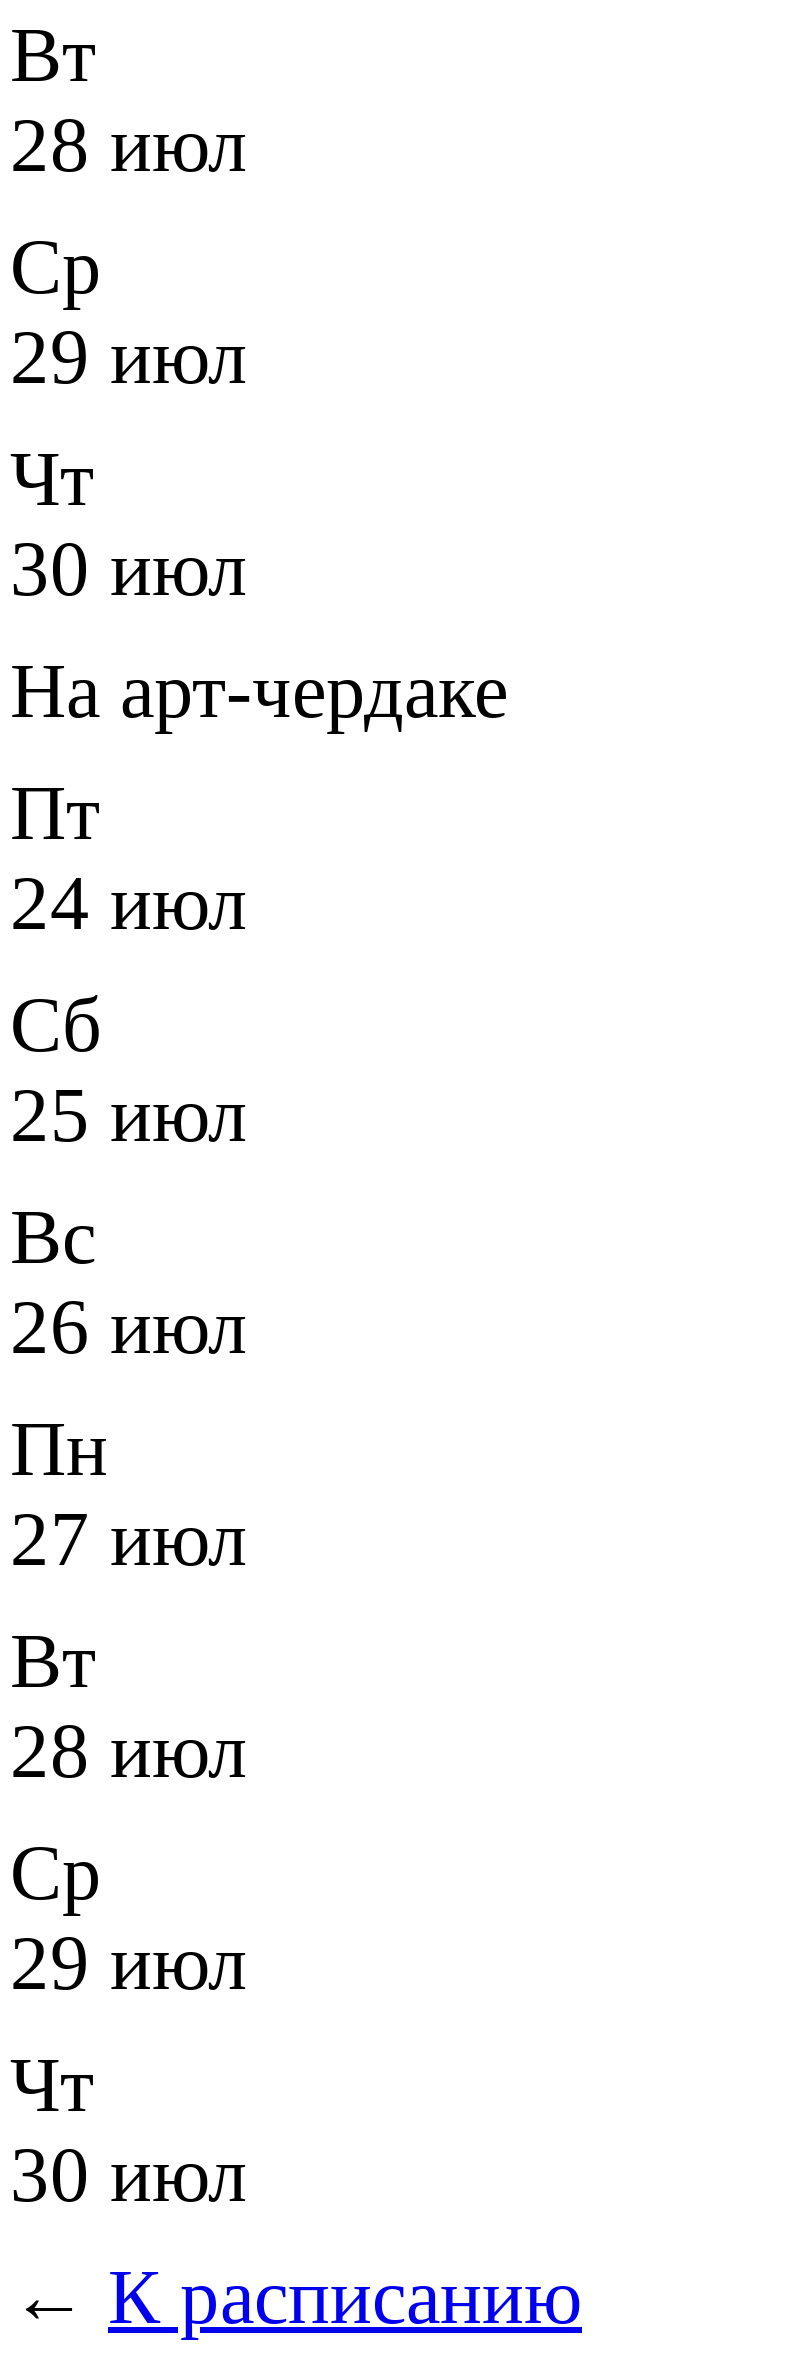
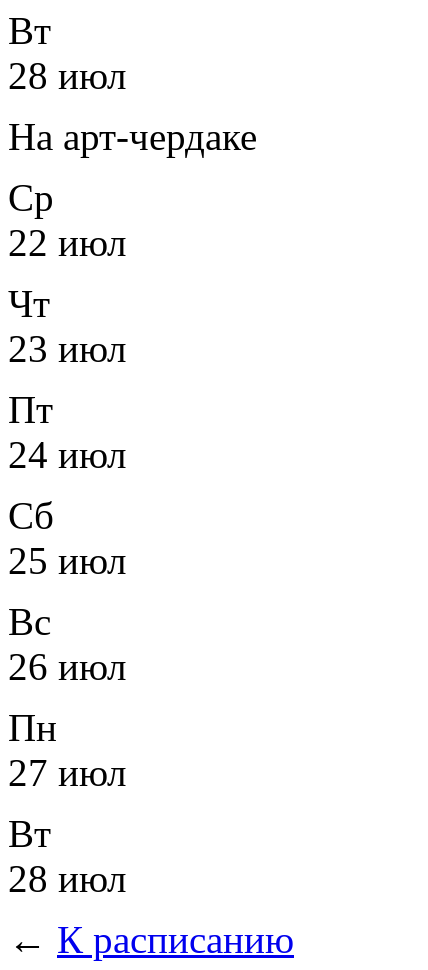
- Ср
- 29 июл
- Чт
- 30 июл

+ Ср
+ 22 июл
+ Чт
+ 23 июл

- Ср
- 29 июл
- Чт
- 30 июл
